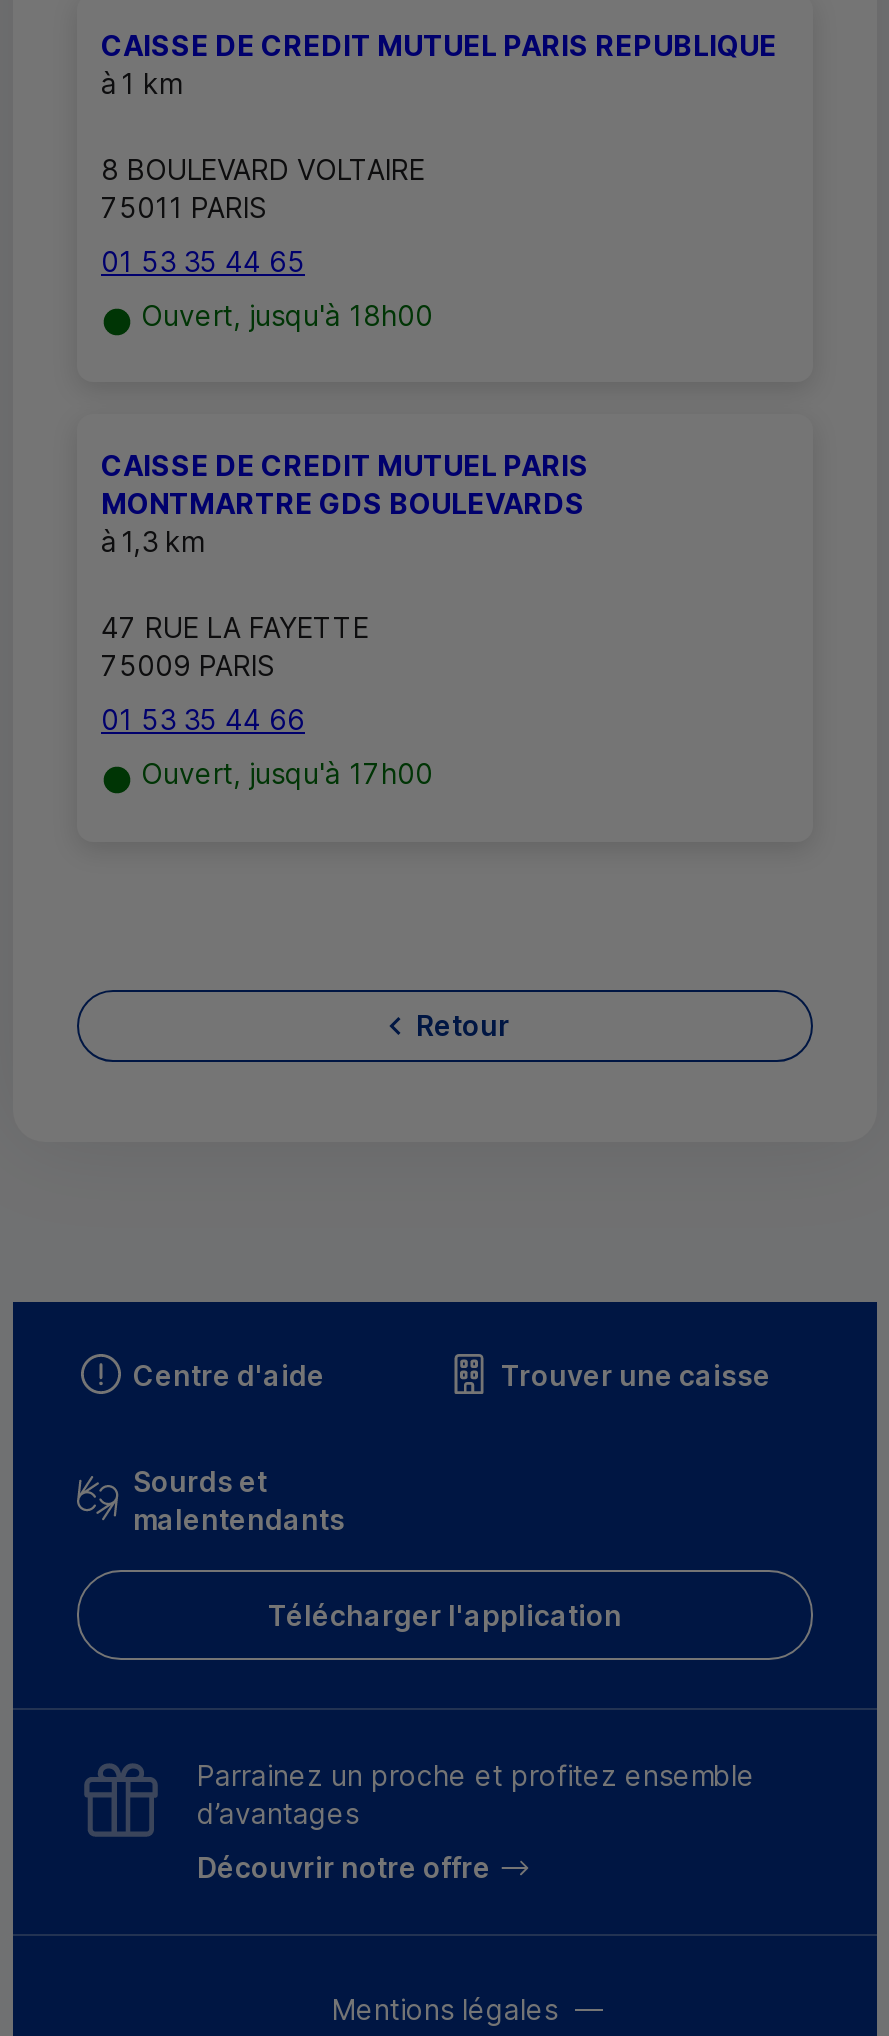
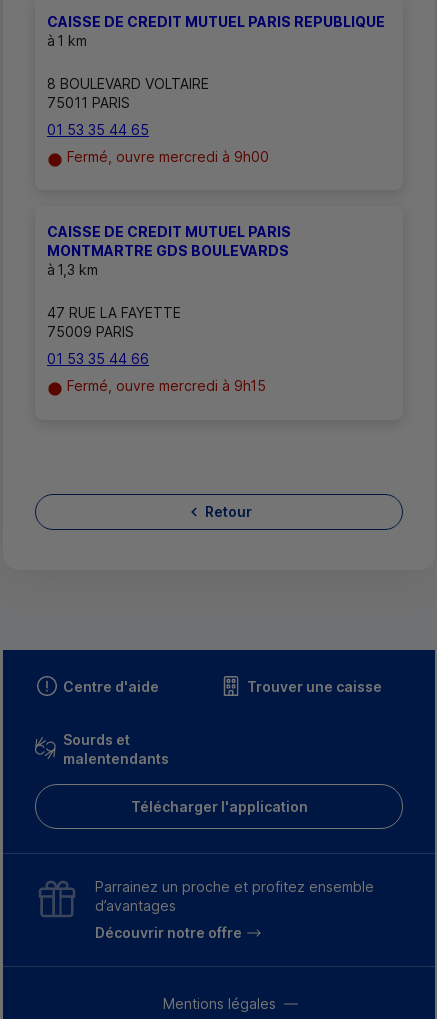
- Ouvert, jusqu'à 18h00
+ Fermé, ouvre mercredi à 9h00

- Ouvert, jusqu'à 17h00
+ Fermé, ouvre mercredi à 9h15
